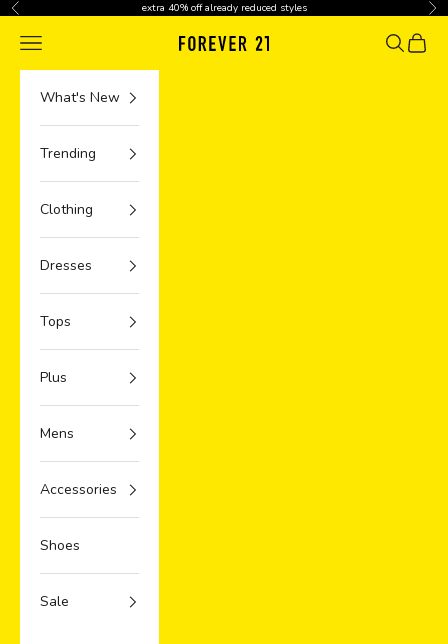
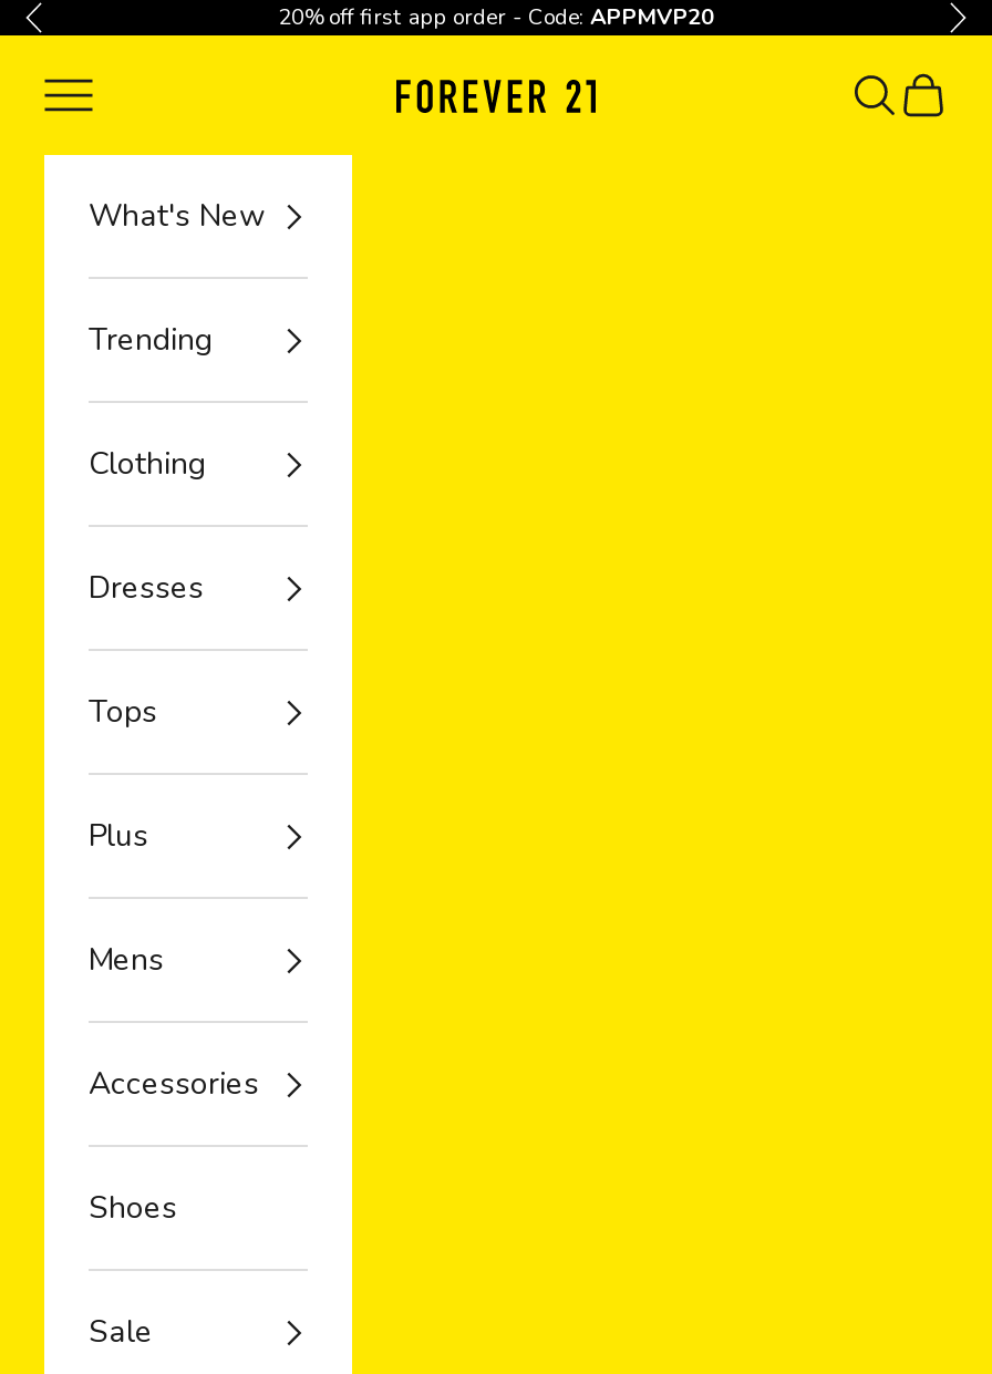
- extra 40% off already reduced styles
+ 20% off first app order - Code: APPMVP20
